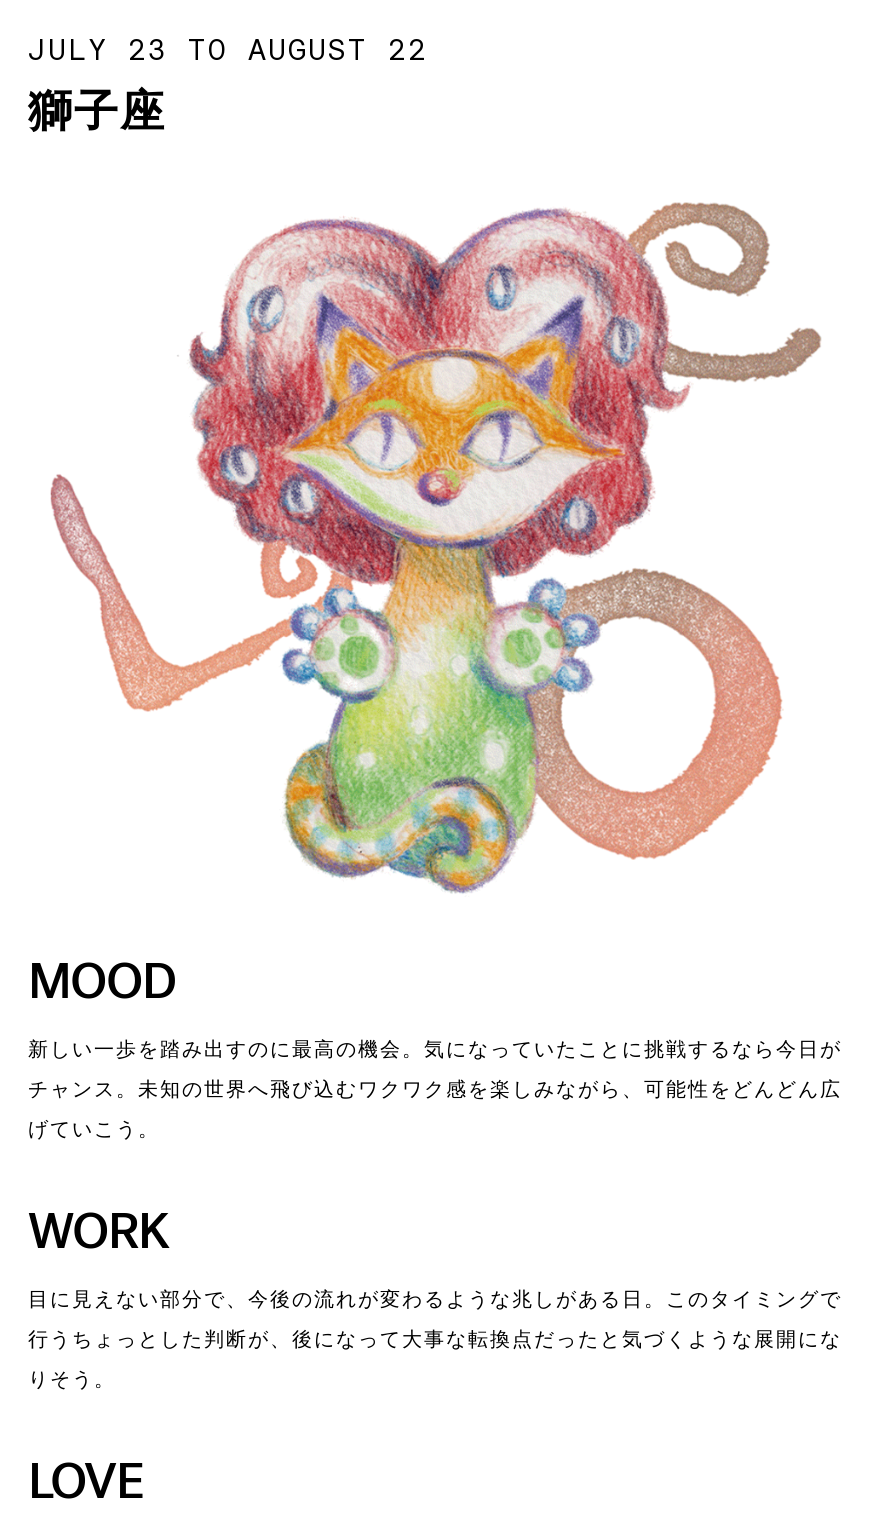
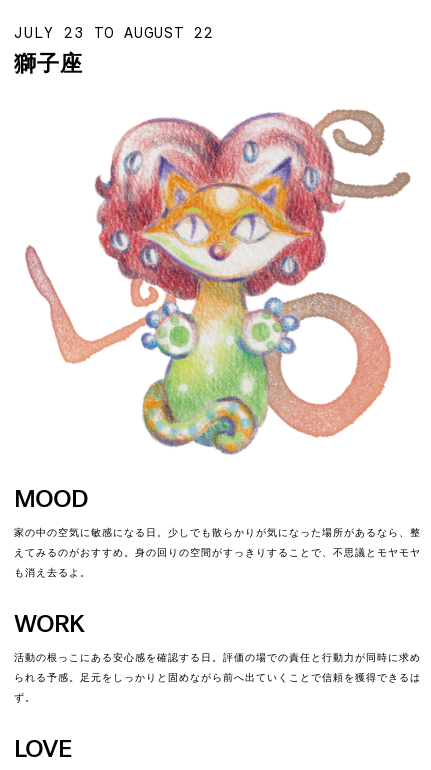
- 新しい一歩を踏み出すのに最高の機会。気になっていたことに挑戦するなら今日が
- チャンス。未知の世界へ飛び込むワクワク感を楽しみながら、可能性をどんどん広
- げていこう。
+ 家の中の空気に敏感になる日。少しでも散らかりが気になった場所があるなら、整
+ えてみるのがおすすめ。身の回りの空間がすっきりすることで、不思議とモヤモヤ
+ も消え去るよ。

- 目に見えない部分で、今後の流れが変わるような兆しがある日。このタイミングで
- 行うちょっとした判断が、後になって大事な転換点だったと気づくような展開にな
- りそう。
+ 活動の根っこにある安心感を確認する日。評価の場での責任と行動力が同時に求め
+ られる予感。足元をしっかりと固めながら前へ出ていくことで信頼を獲得できるは
+ ず。
